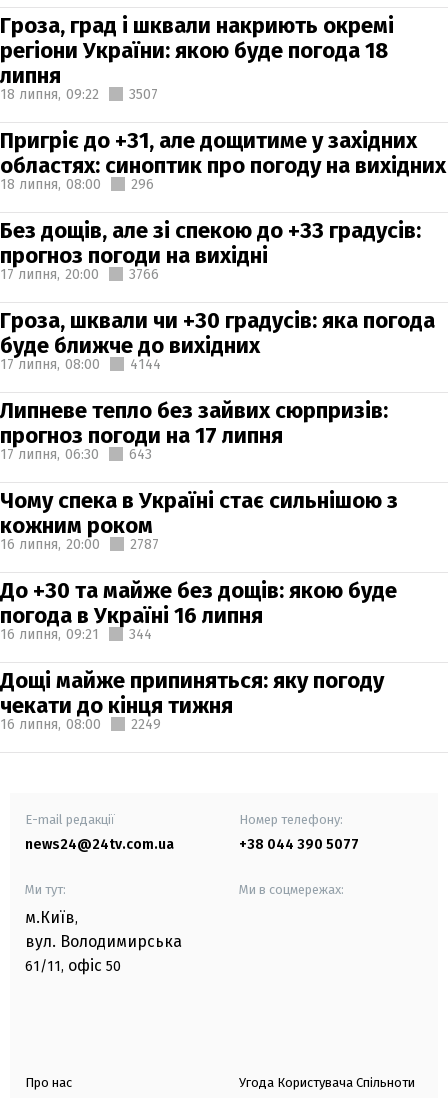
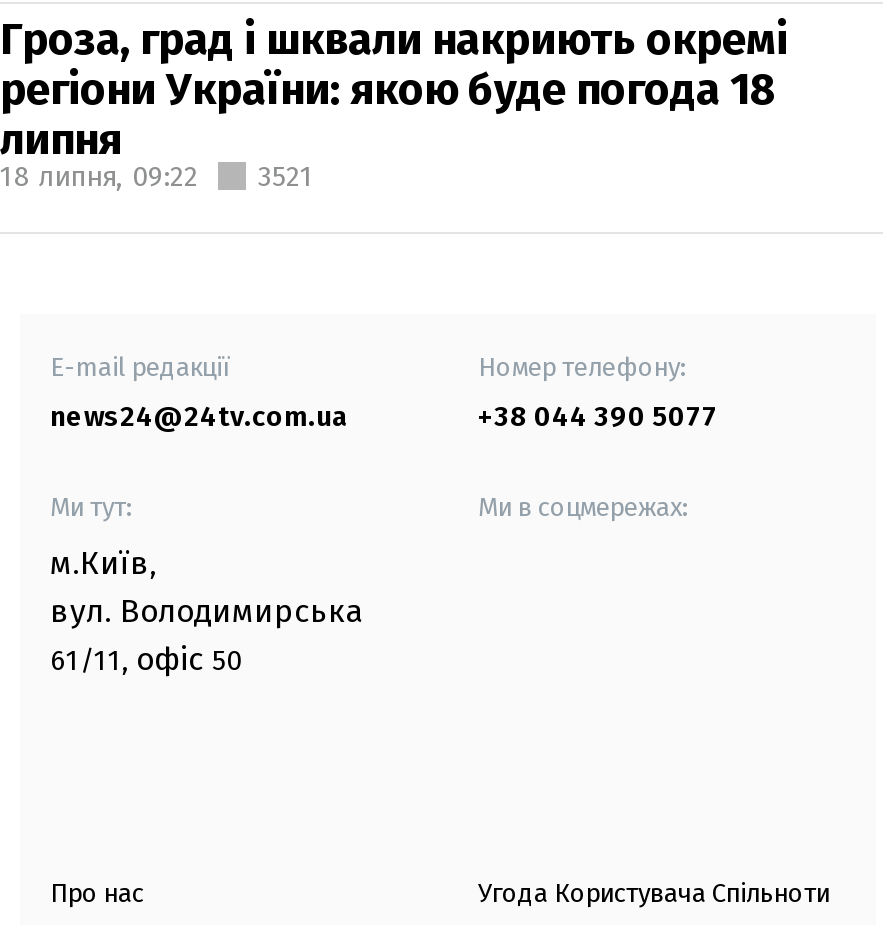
- 3507
- Пригріє до +31, але дощитиме у західних
- областях: синоптик про погоду на вихідних
- 18 липня, 08:00
- 296
- Без дощів, але зі спекою до +33 градусів:
- прогноз погоди на вихідні
- 17 липня, 20:00
- 3766
- Гроза, шквали чи +30 градусів: яка погода
- буде ближче до вихідних
- 17 липня, 08:00
- 4144
- Липневе тепло без зайвих сюрпризів:
- прогноз погоди на 17 липня
- 17 липня, 06:30
- 643
- Чому спека в Україні стає сильнішою з
- кожним роком
- 16 липня, 20:00
- 2787
- До +30 та майже без дощів: якою буде
- погода в Україні 16 липня
- 16 липня, 09:21
- 344
- Дощі майже припиняться: яку погоду
- чекати до кінця тижня
- 16 липня, 08:00
- 2249
+ 3521
